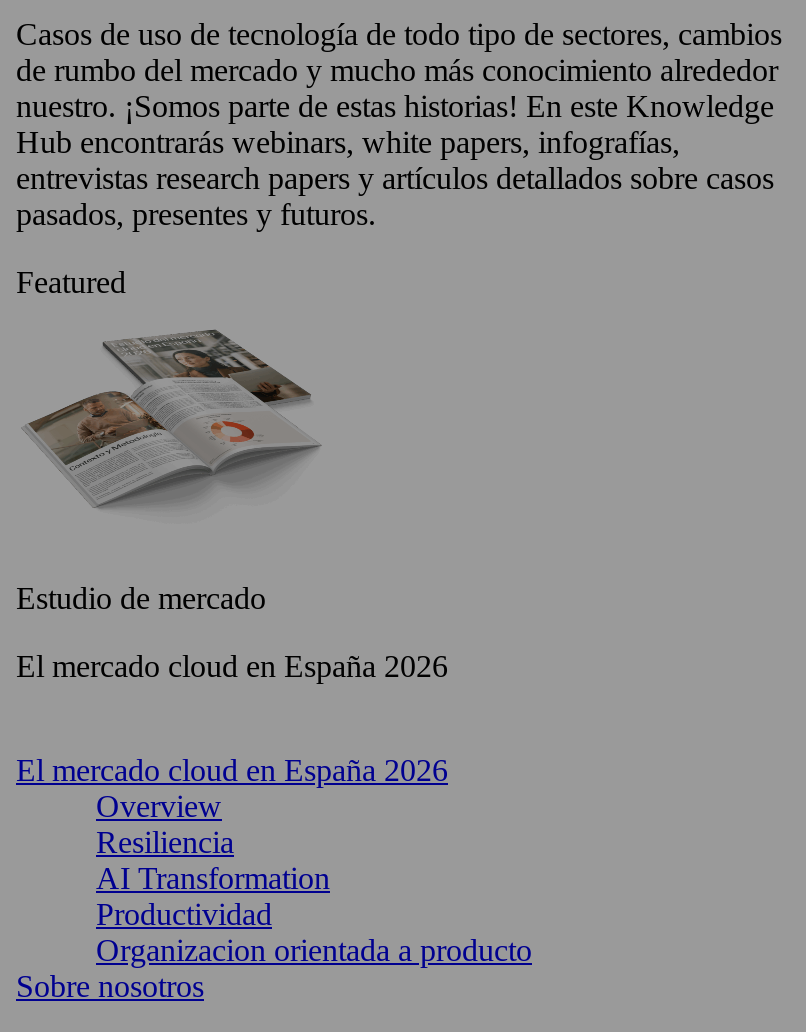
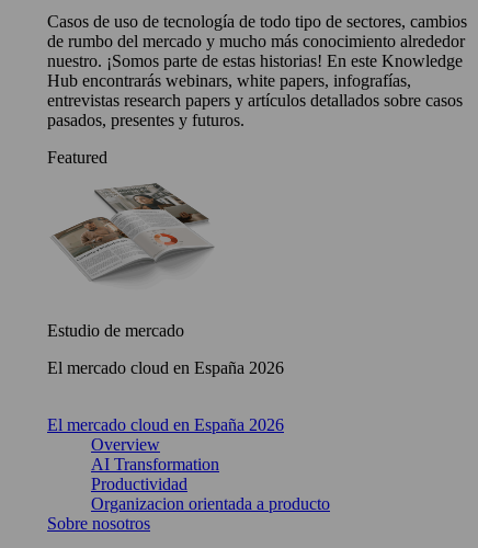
- Resiliencia
